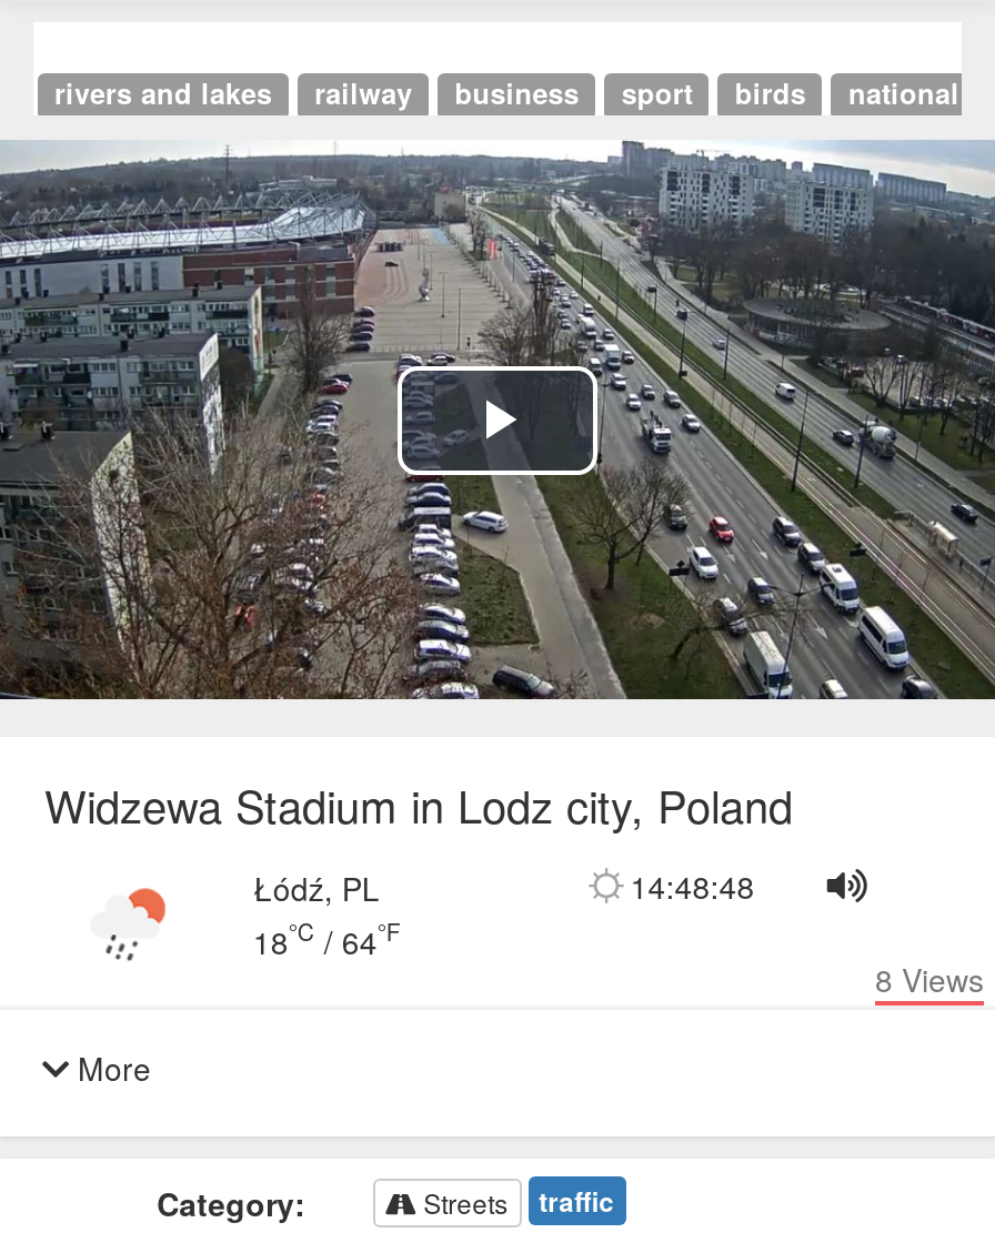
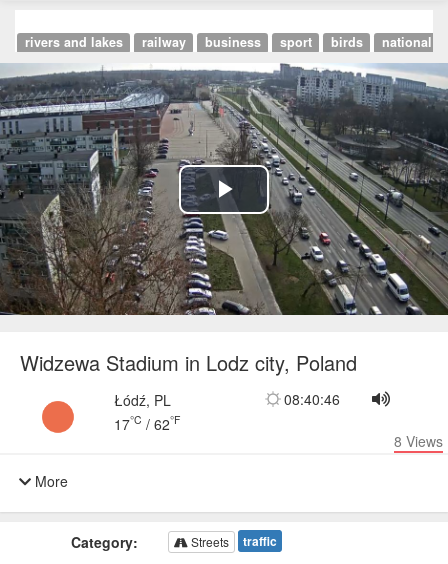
- 14:48:48
+ 08:40:46

- [image]
- 18°C / 64°F
+ [image]
+ 17°C / 62°F
